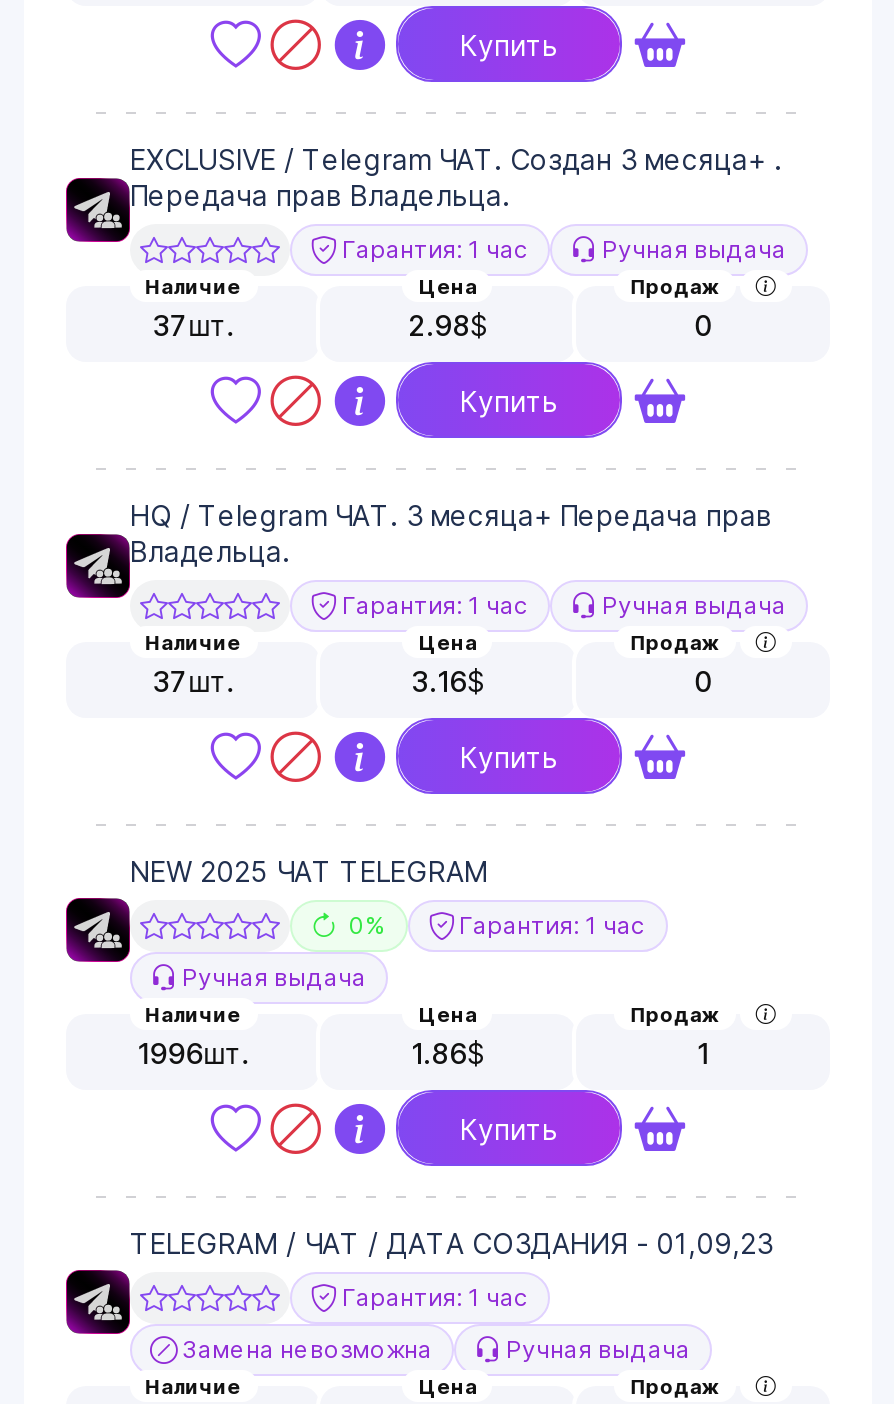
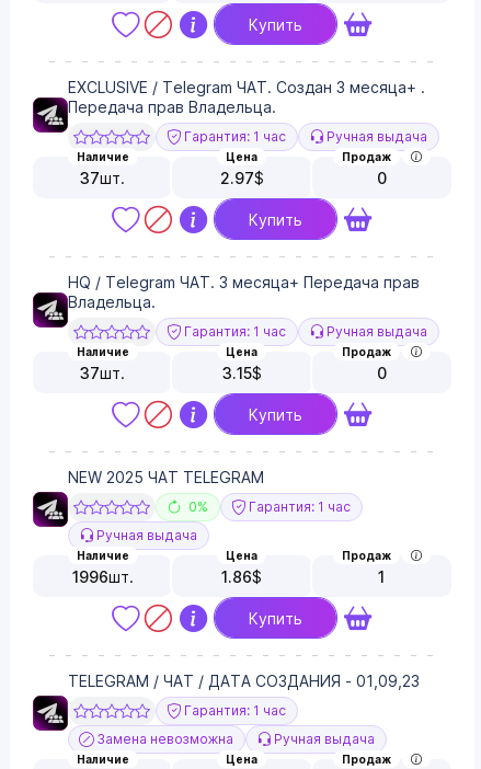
- 2.98$
+ 2.97$

- 3.16$
+ 3.15$
